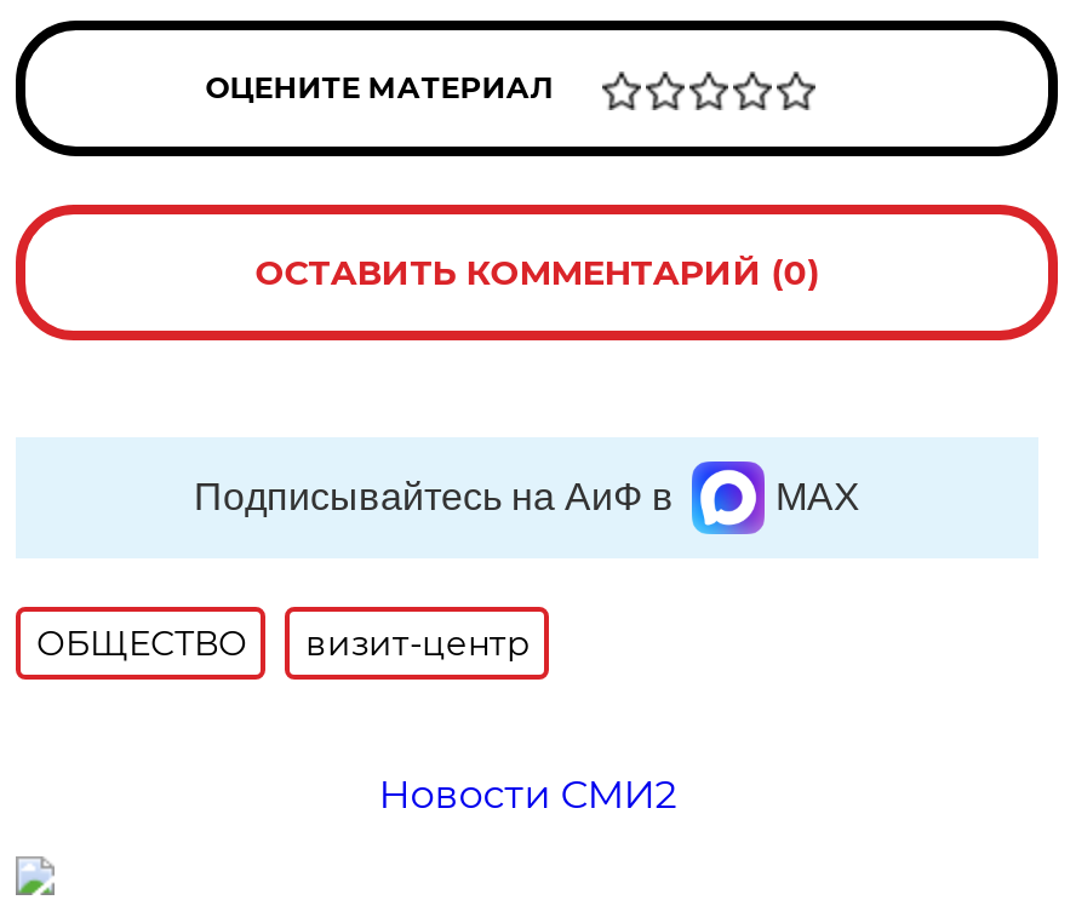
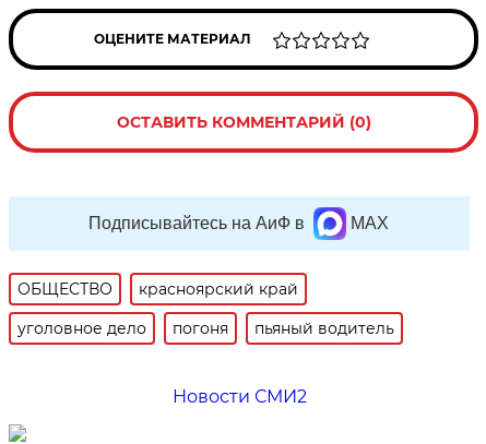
- визит-центр
+ красноярский край
+ уголовное дело
+ погоня
+ пьяный водитель
